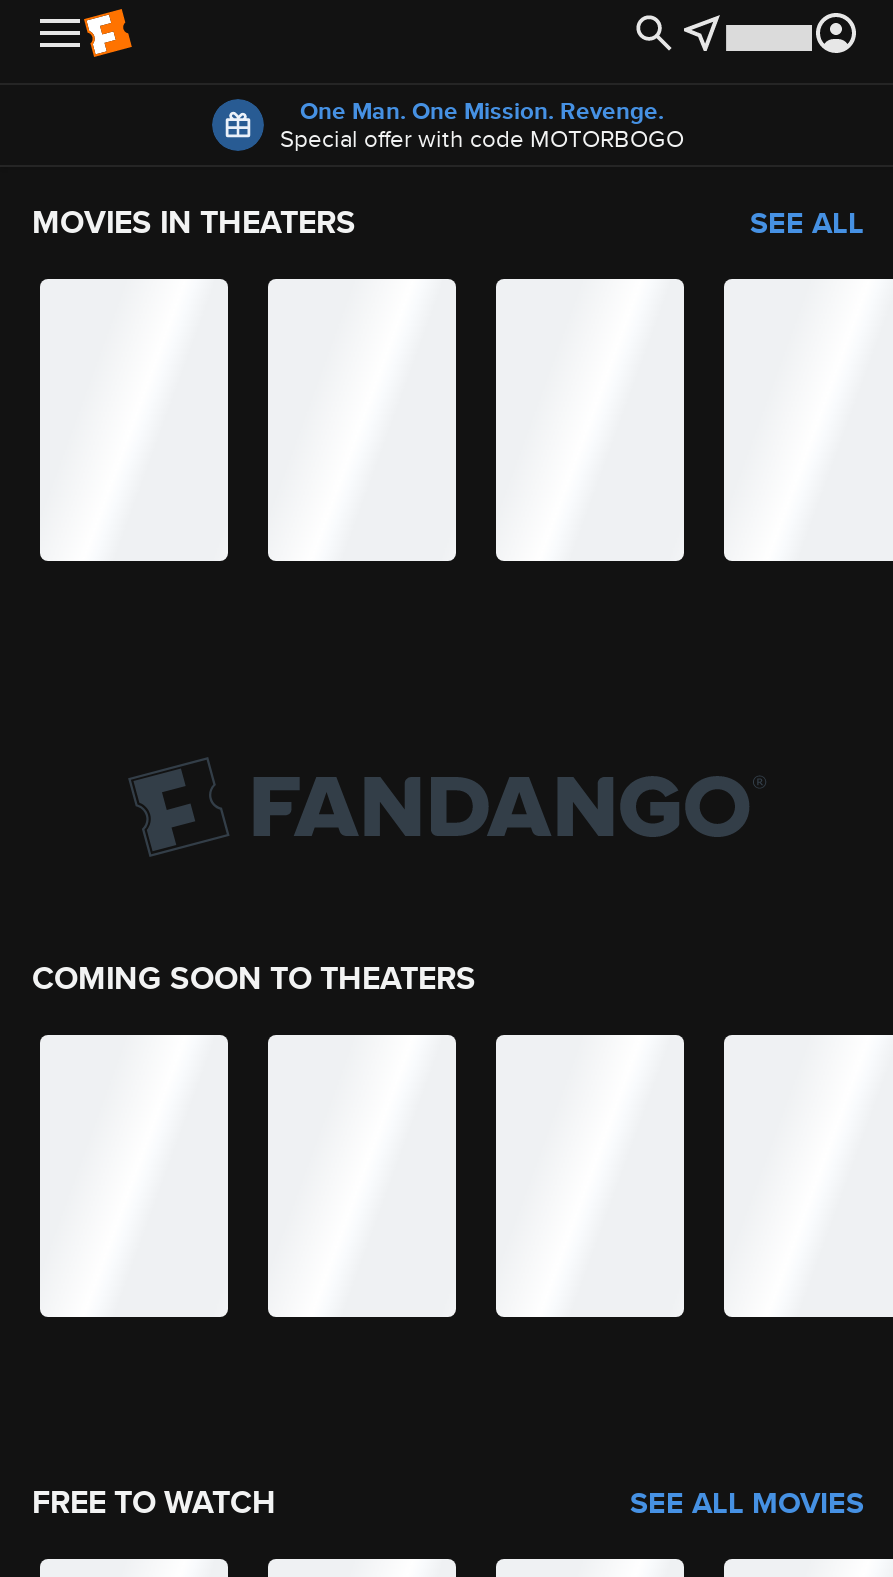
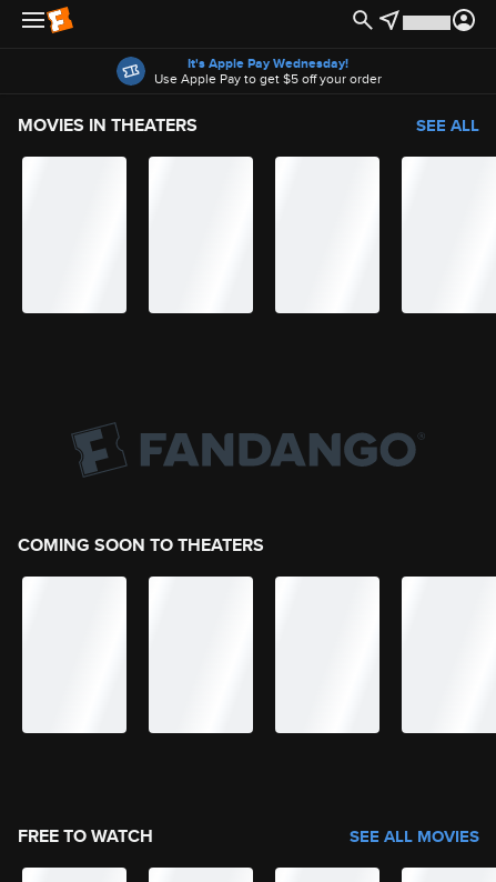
- One Man. One Mission. Revenge.
- Special offer with code MOTORBOGO
+ It's Apple Pay Wednesday!
+ Use Apple Pay to get $5 off your order
